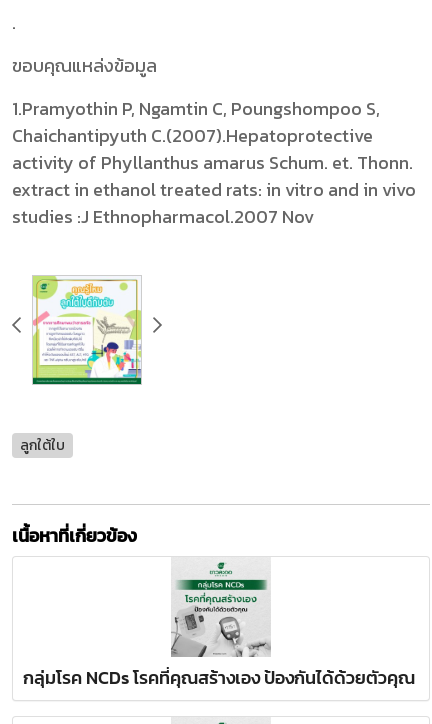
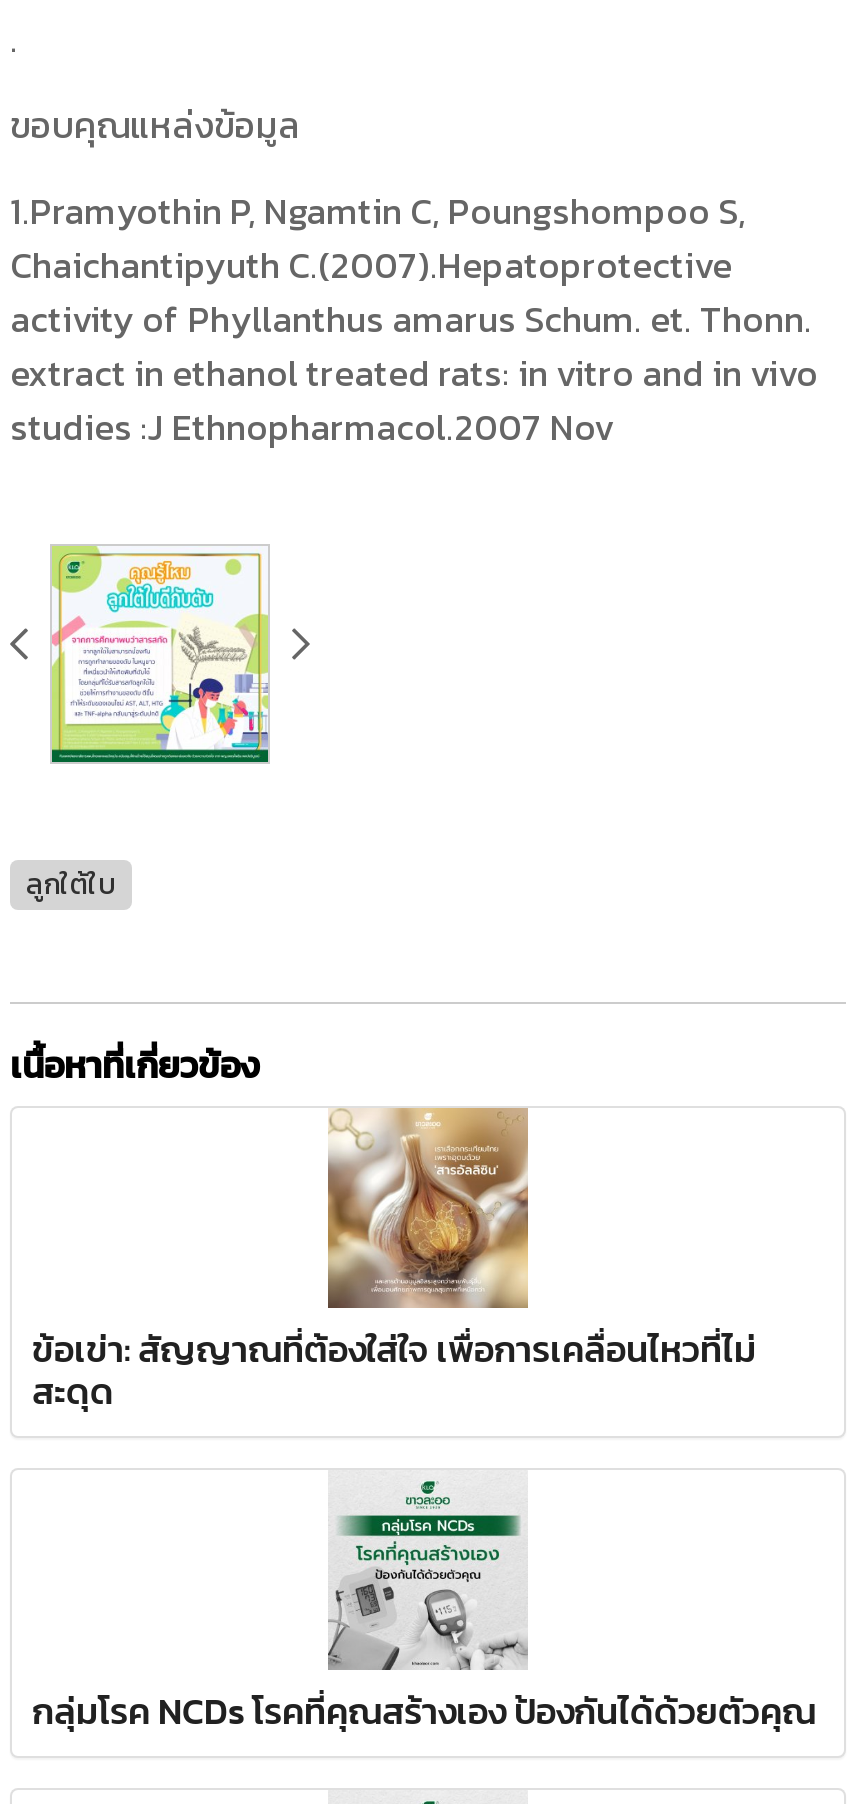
+ [image]
+ ข้อเข่า: สัญญาณที่ต้องใส่ใจ เพื่อการเคลื่อนไหวที่ไม่
+ สะดุด
